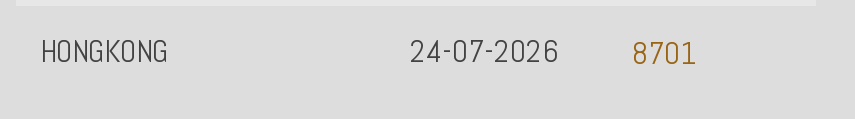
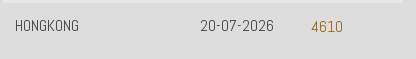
- 24-07-2026
+ 20-07-2026

- 8701
+ 4610
